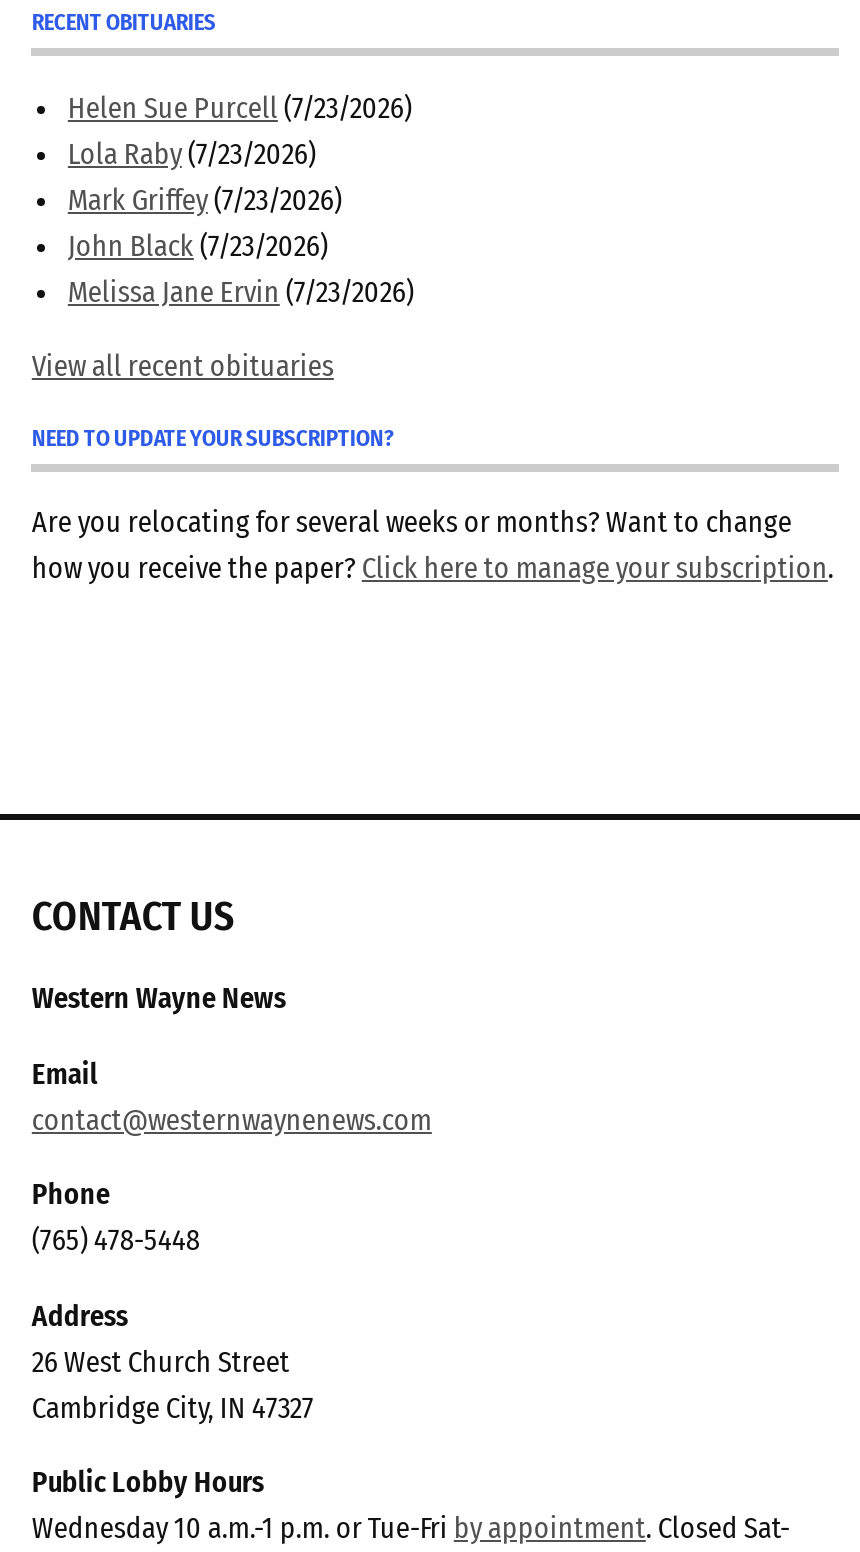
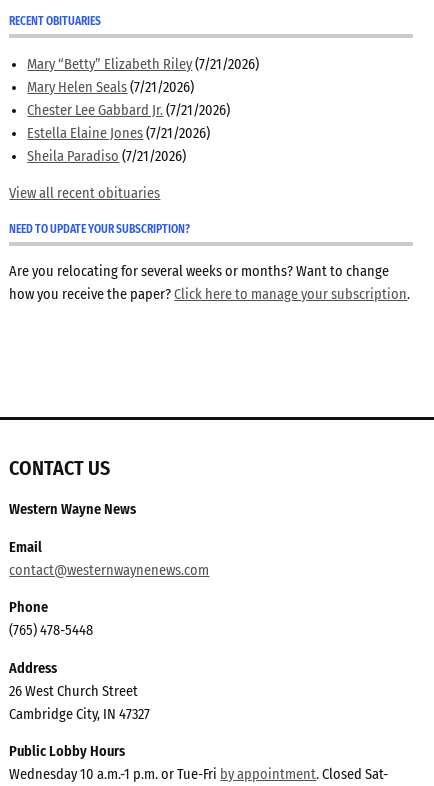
- Helen Sue Purcell (7/23/2026)
- Lola Raby (7/23/2026)
- Mark Griffey (7/23/2026)
- John Black (7/23/2026)
- Melissa Jane Ervin (7/23/2026)
+ Mary “Betty” Elizabeth Riley (7/21/2026)
+ Mary Helen Seals (7/21/2026)
+ Chester Lee Gabbard Jr. (7/21/2026)
+ Estella Elaine Jones (7/21/2026)
+ Sheila Paradiso (7/21/2026)
